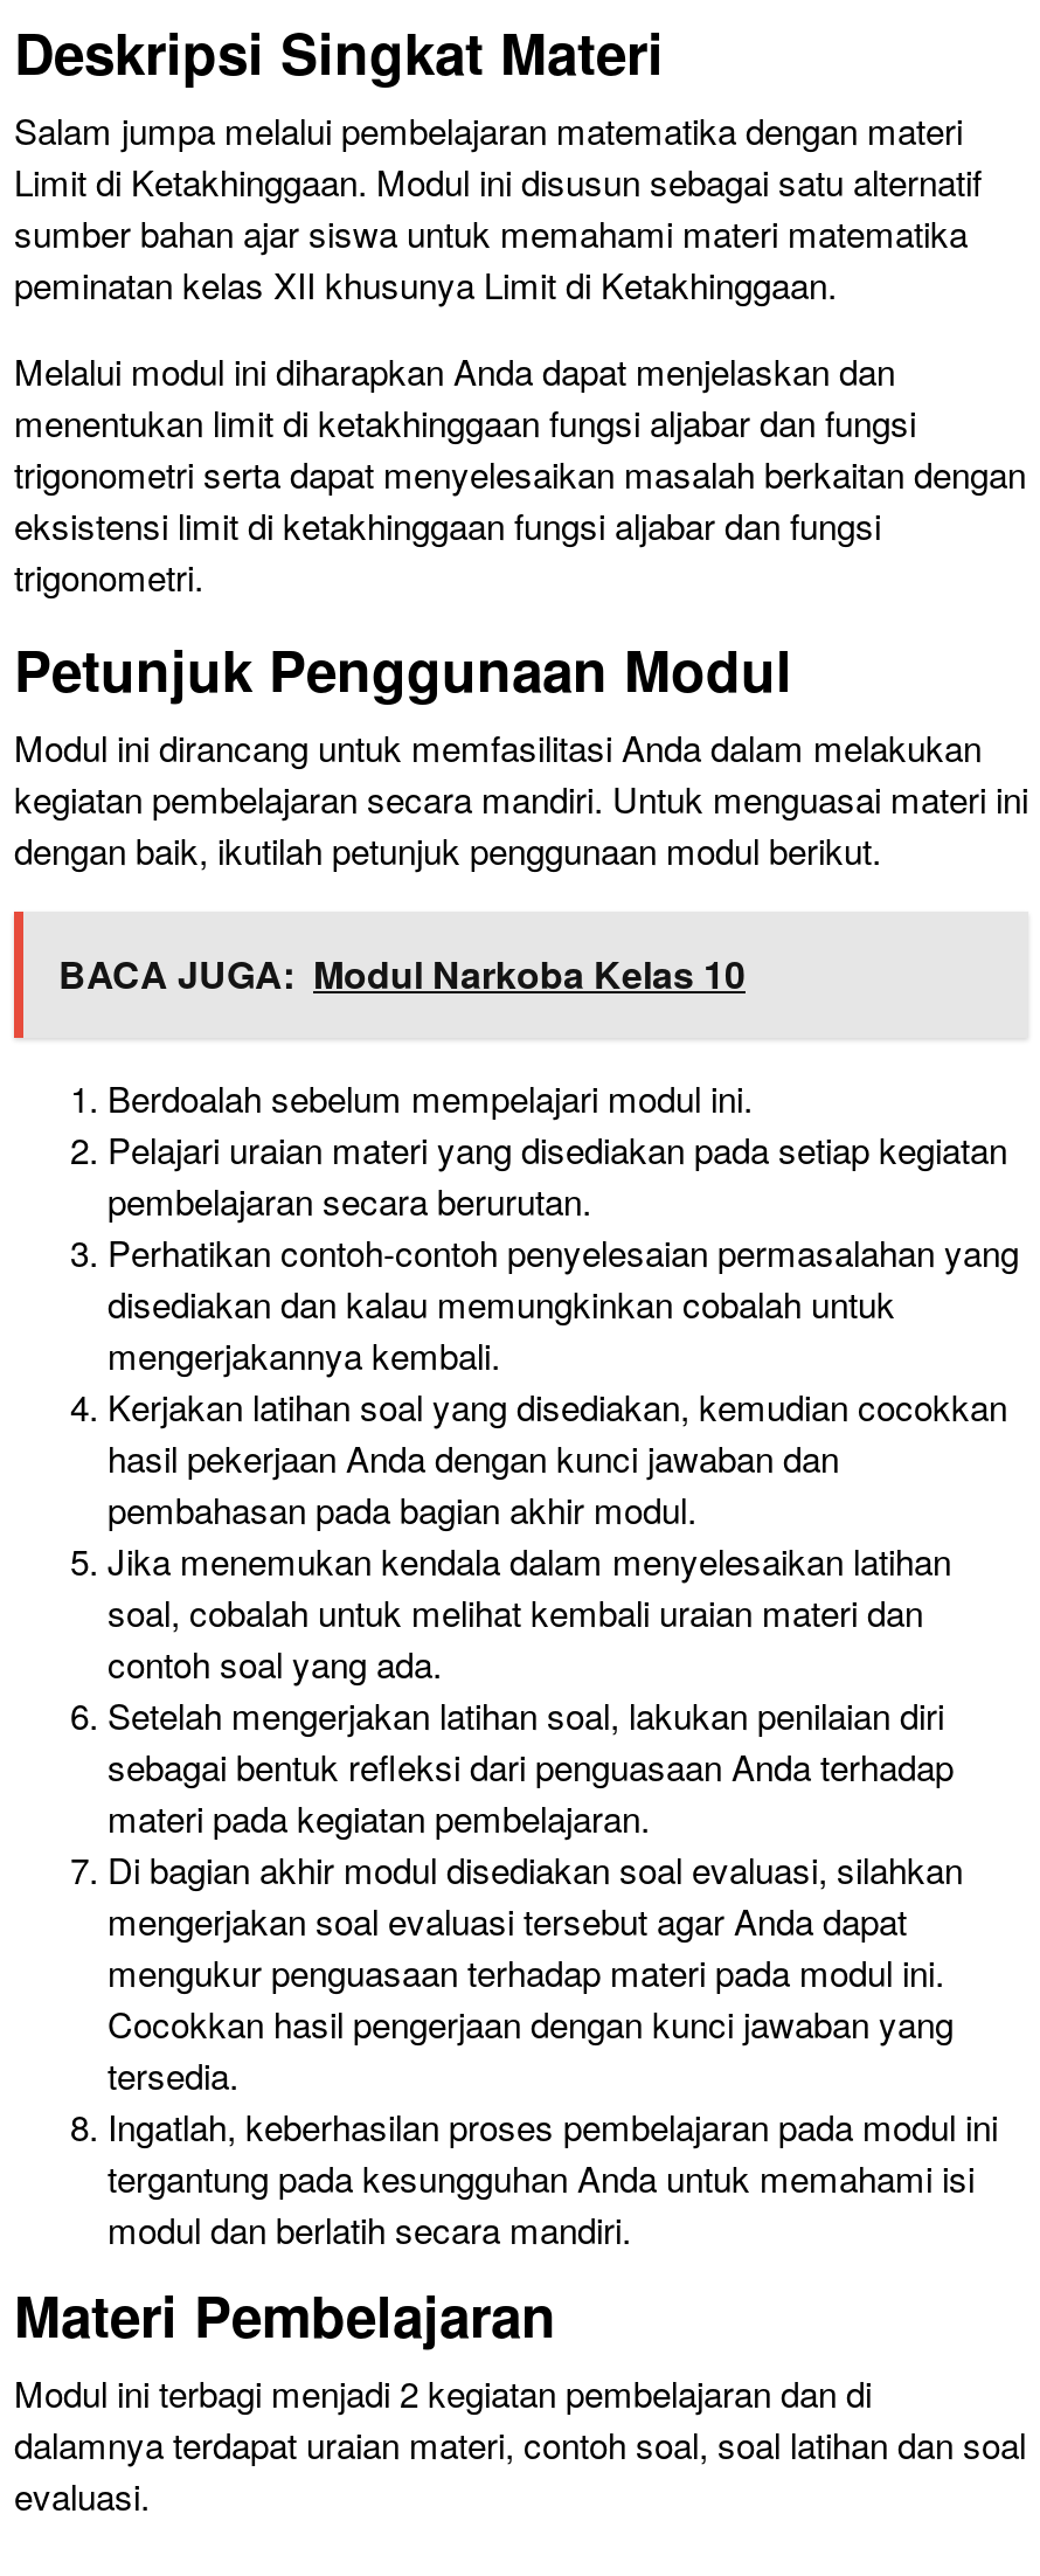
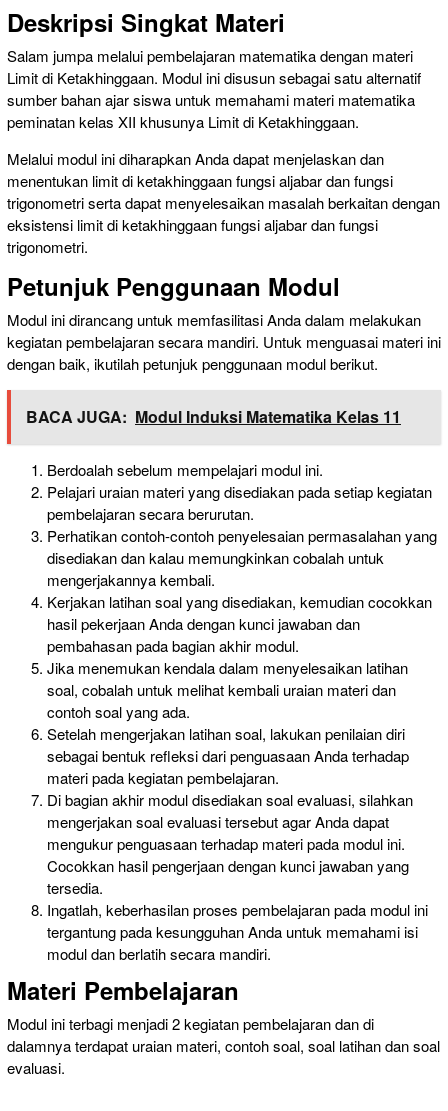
- BACA JUGA: Modul Narkoba Kelas 10
+ BACA JUGA: Modul Induksi Matematika Kelas 11
